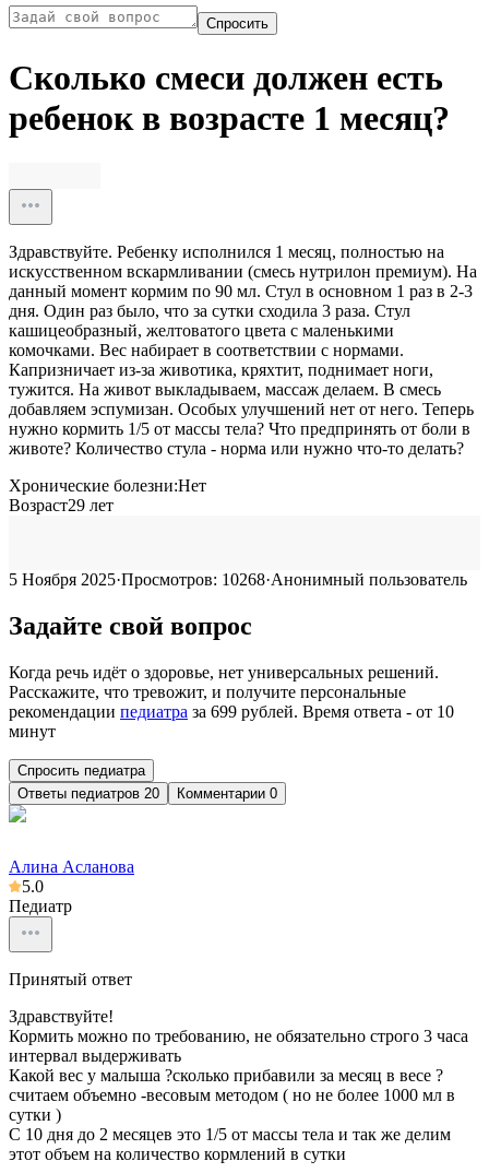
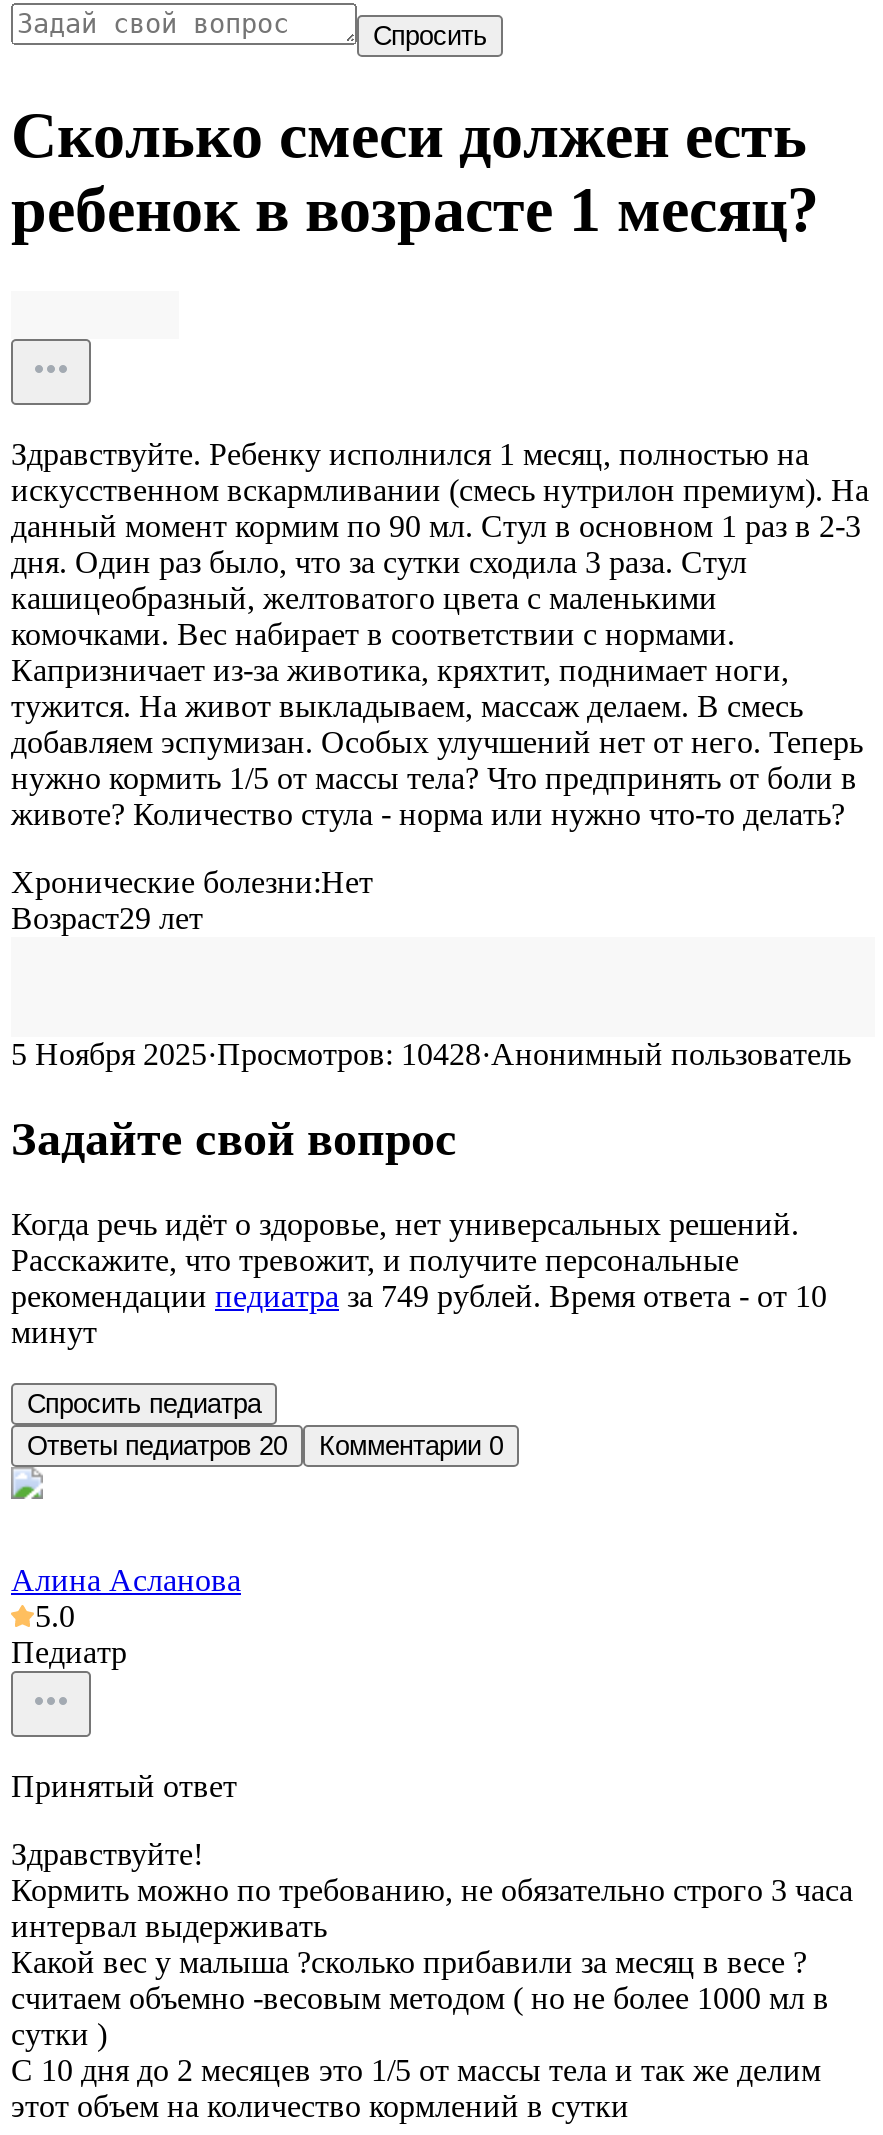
- 5 Ноября 2025·Просмотров: 10268 · Анонимный пользователь
+ 5 Ноября 2025·Просмотров: 10428 · Анонимный пользователь

- рекомендации педиатра за 699 рублей. Время ответа - от 10
+ рекомендации педиатра за 749 рублей. Время ответа - от 10
